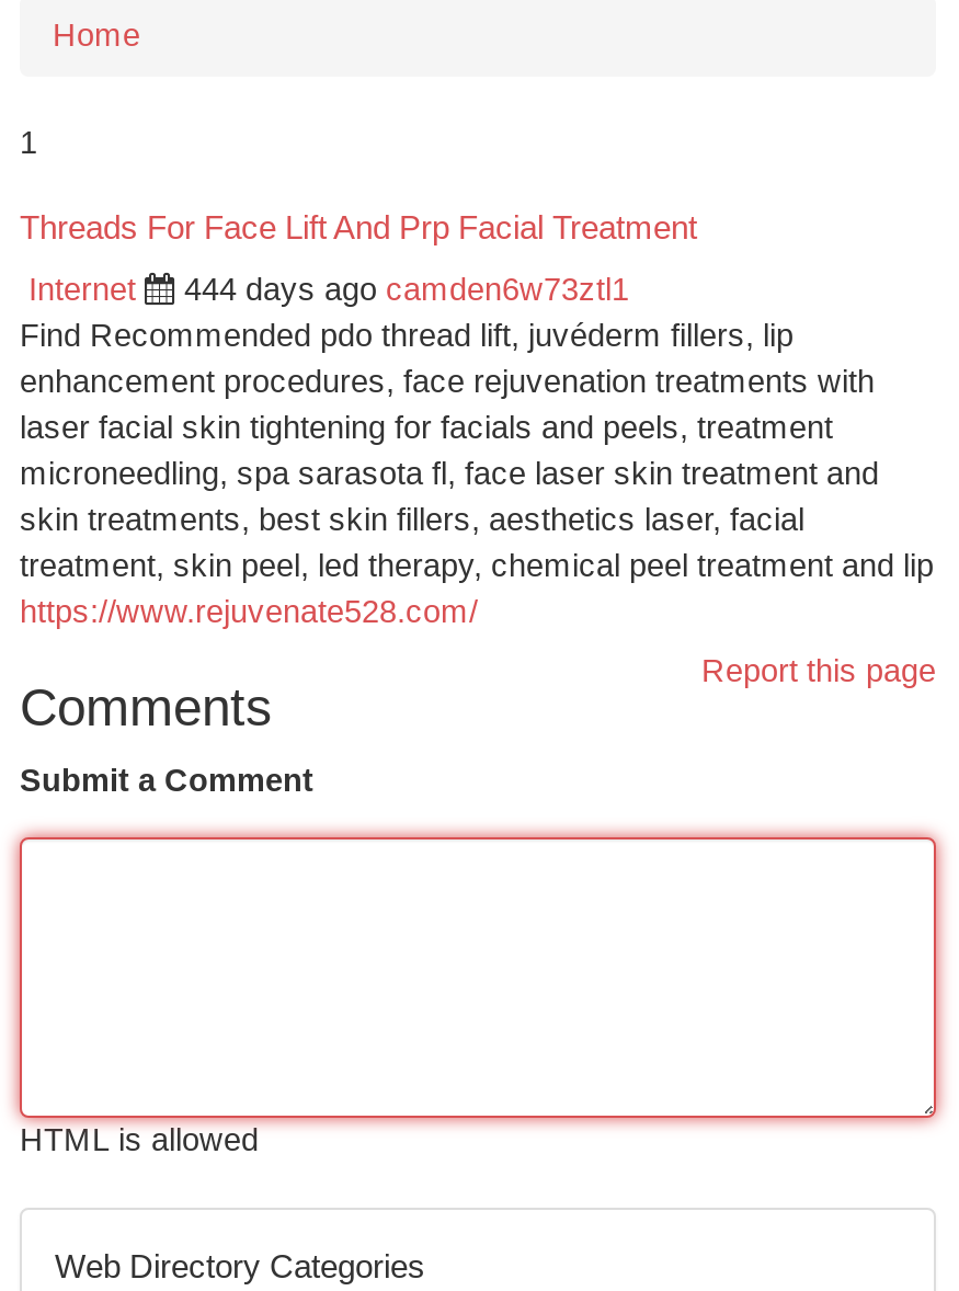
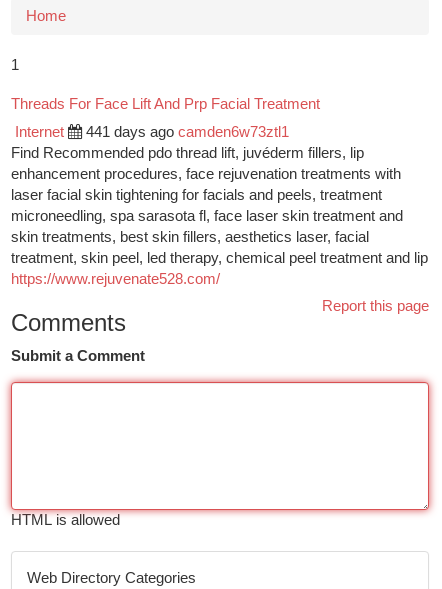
- 444 days ago camden6w73ztl1
+ 441 days ago camden6w73ztl1
